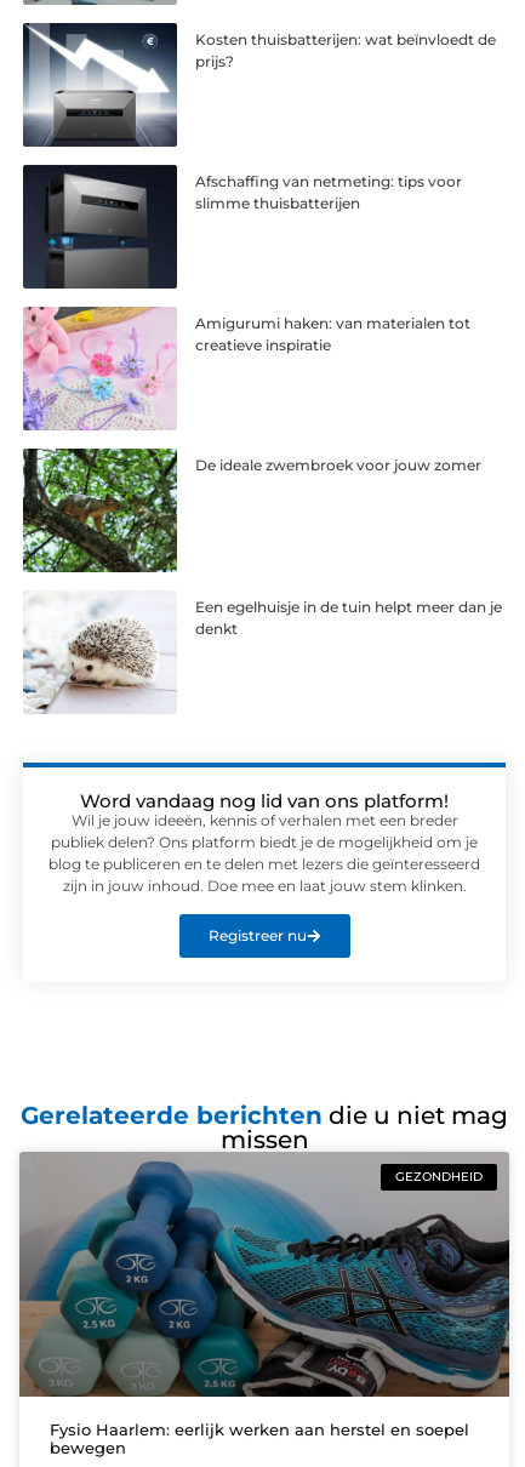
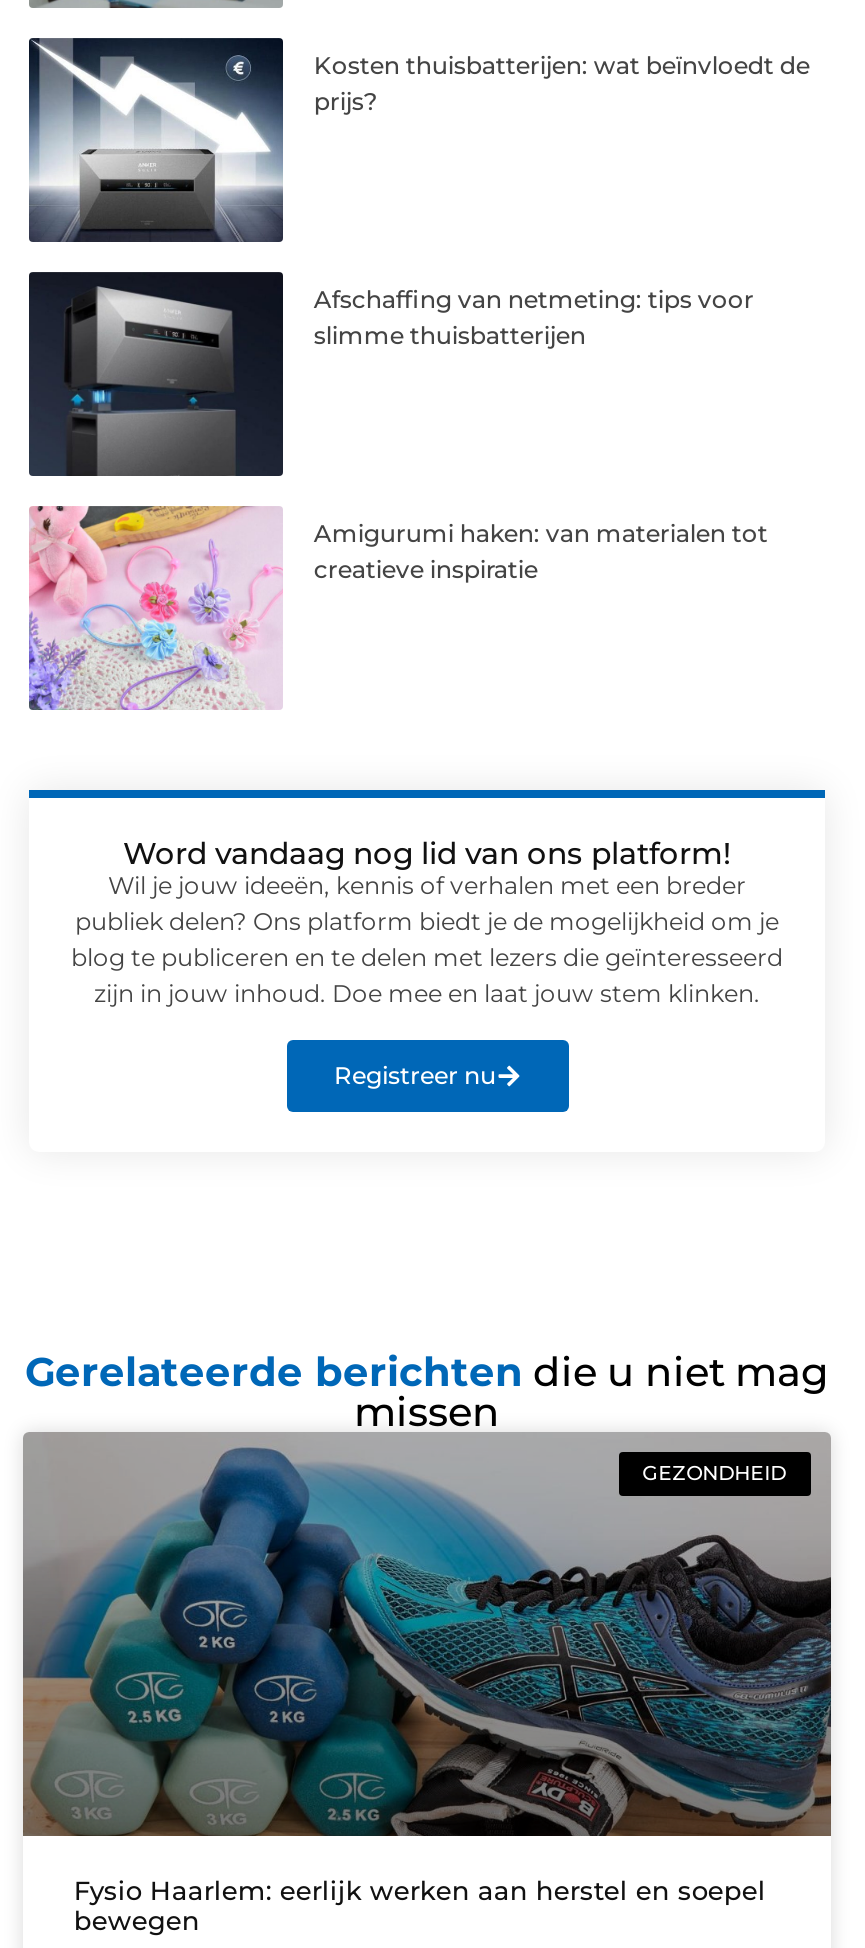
- [image]
- De ideale zwembroek voor jouw zomer

- [image]
- Een egelhuisje in de tuin helpt meer dan je
- denkt
